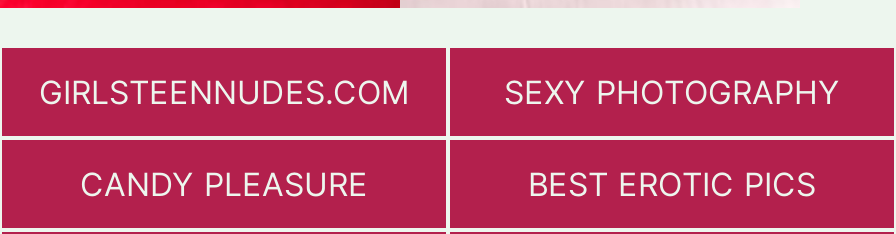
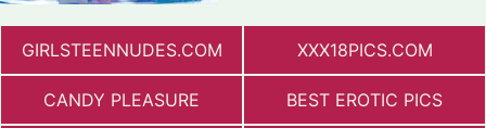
- SEXY PHOTOGRAPHY
+ XXX18PICS.COM
